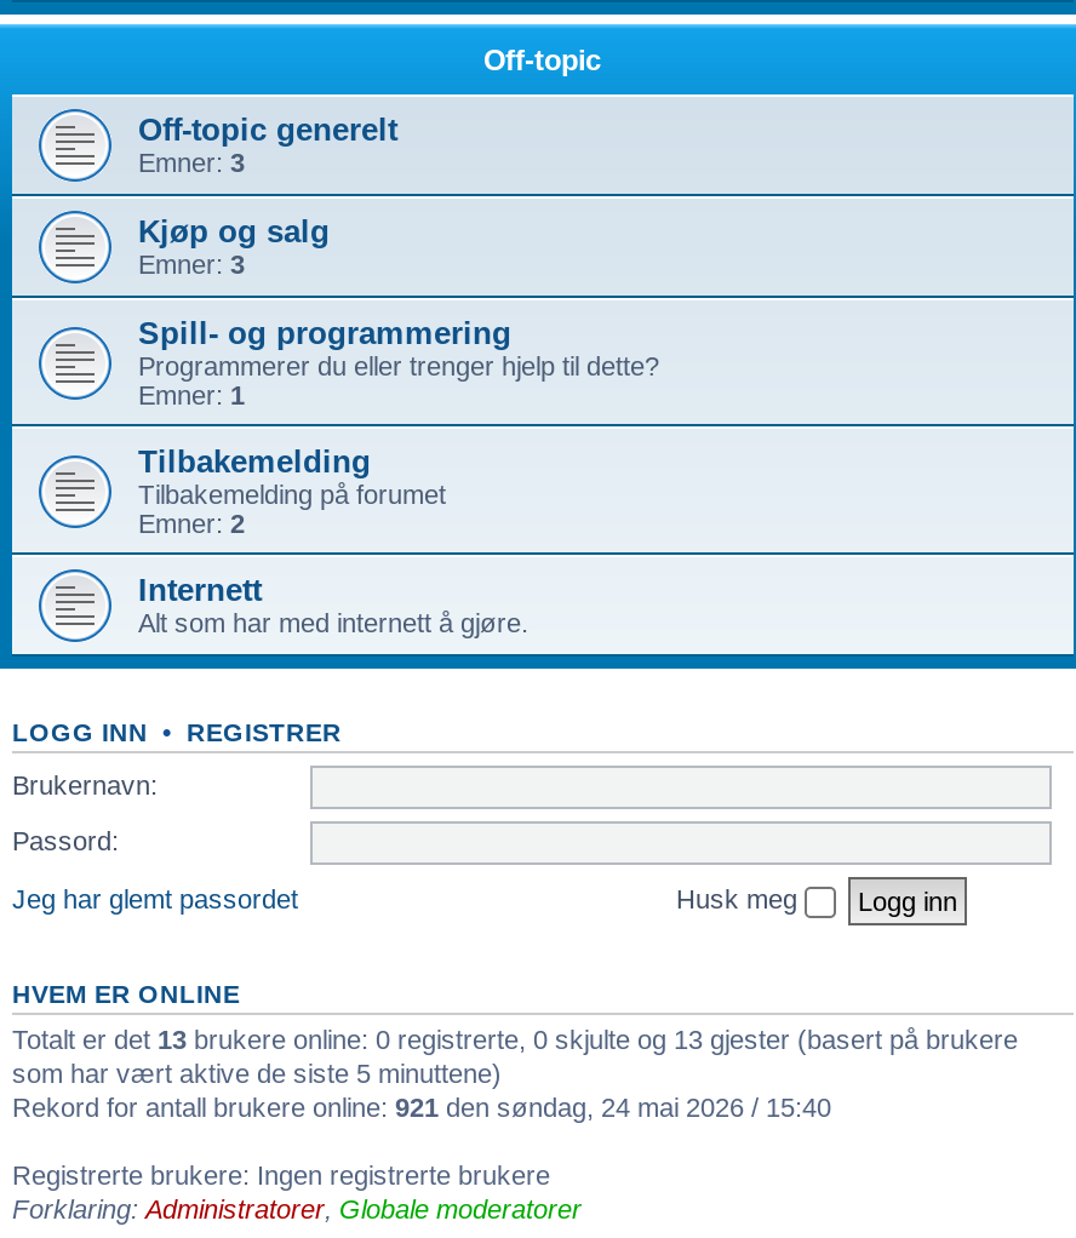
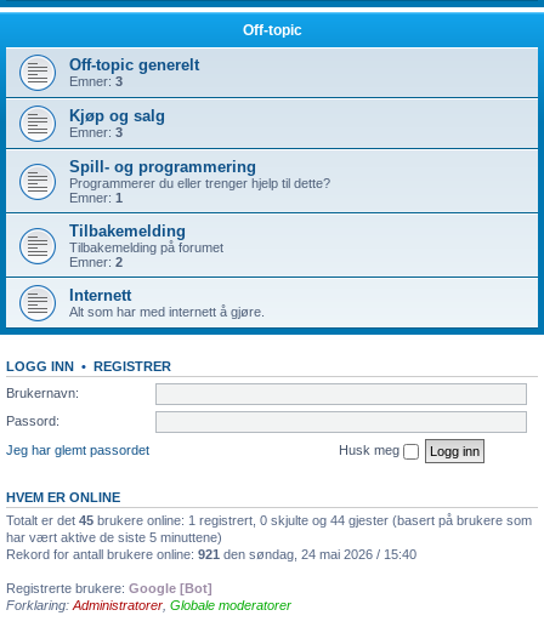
- Totalt er det 13 brukere online: 0 registrerte, 0 skjulte og 13 gjester (basert på brukere
- som har vært aktive de siste 5 minuttene)
+ Totalt er det 45 brukere online: 1 registrert, 0 skjulte og 44 gjester (basert på brukere som
+ har vært aktive de siste 5 minuttene)

- Registrerte brukere: Ingen registrerte brukere
+ Registrerte brukere: Google [Bot]
